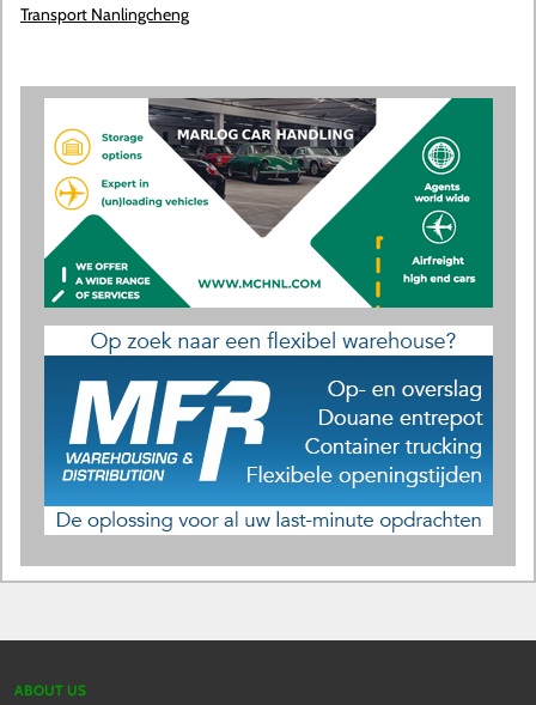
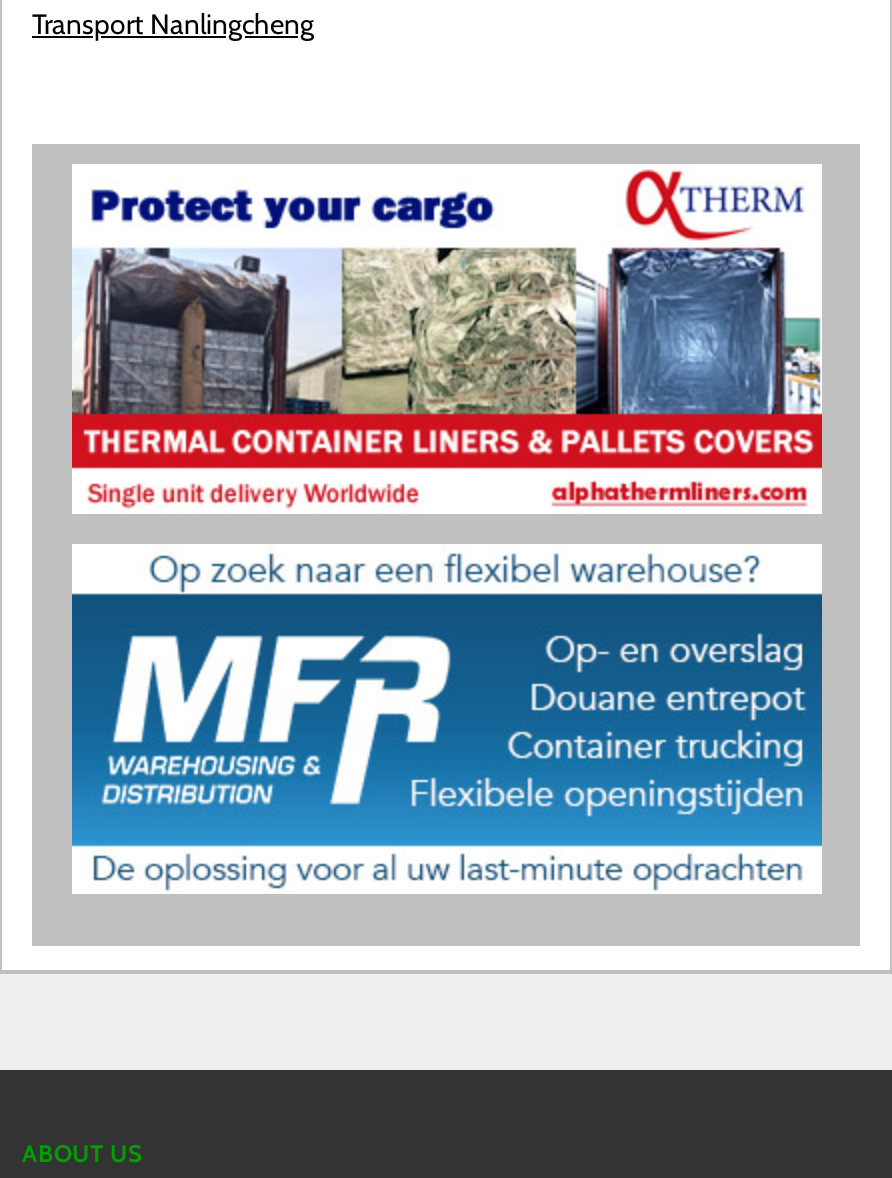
- [image]
+ [image]
